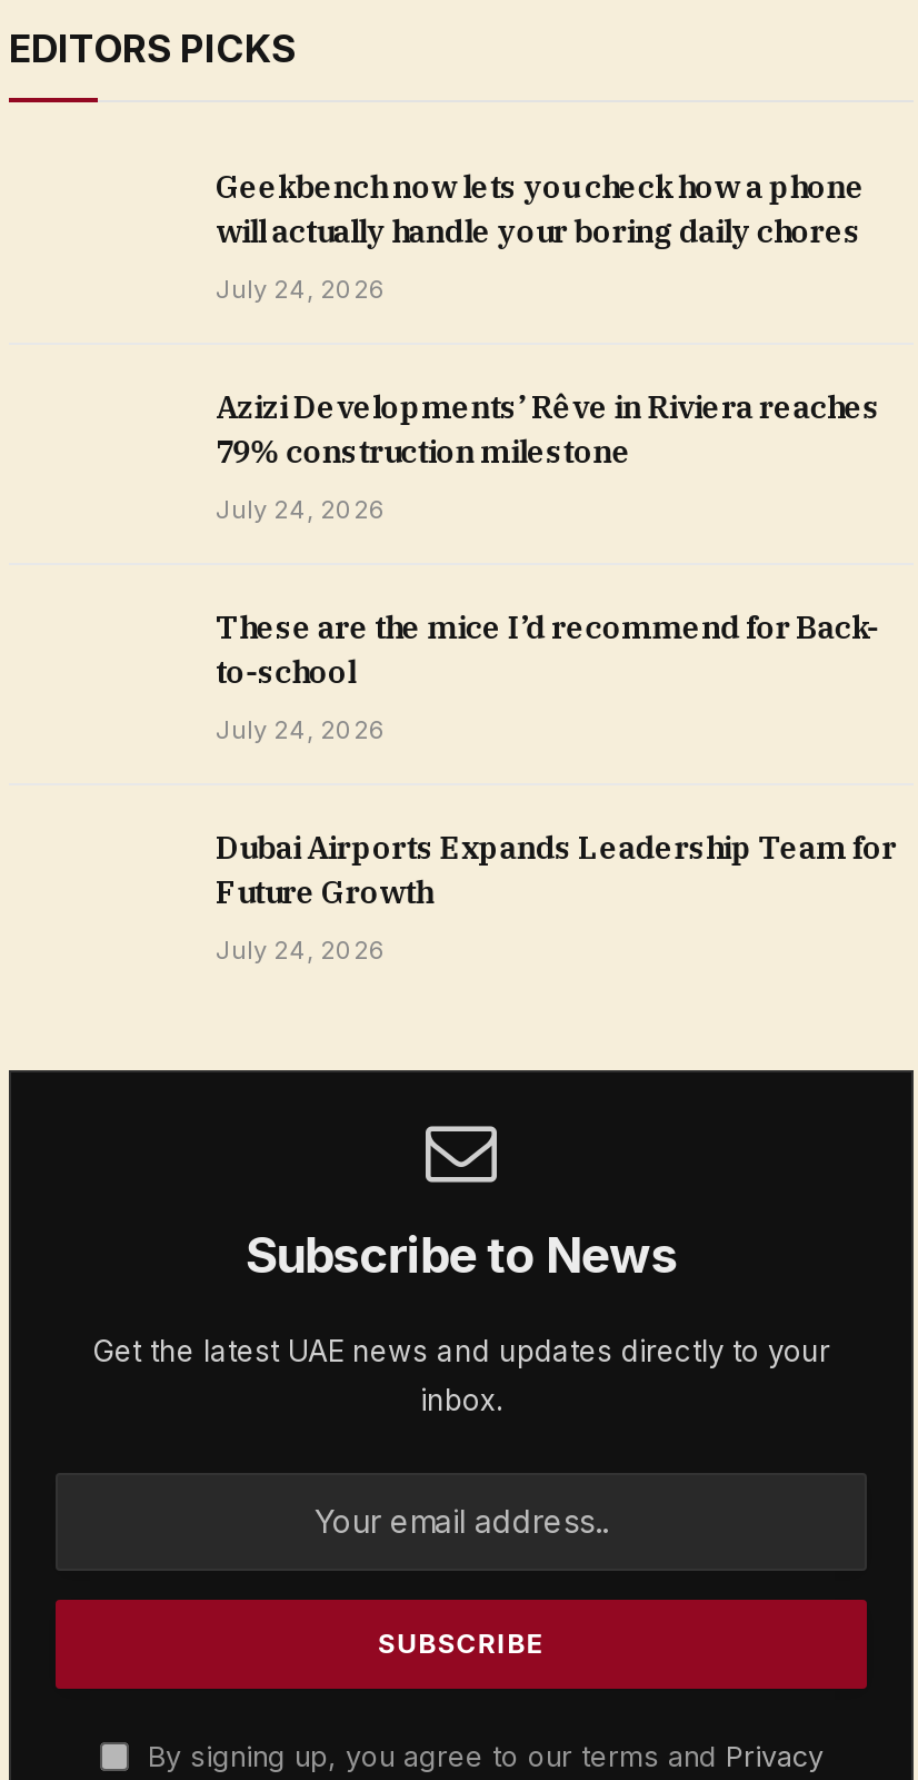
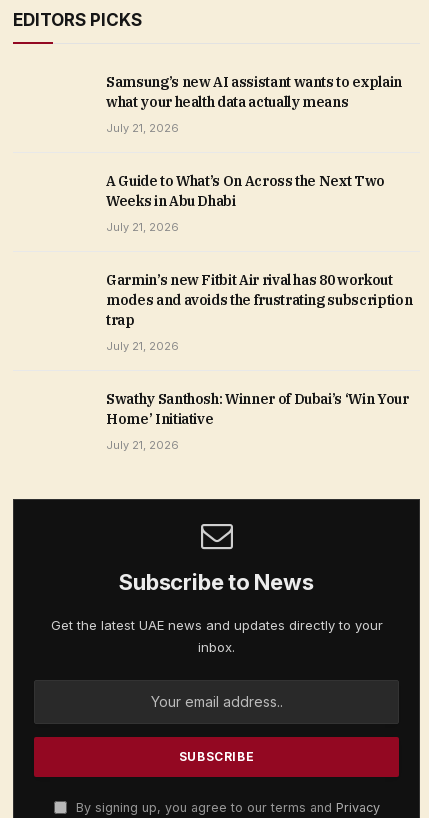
- Geekbench now lets you check how a phone
- will actually handle your boring daily chores
+ Samsung’s new AI assistant wants to explain
+ what your health data actually means

- July 24, 2026
+ July 21, 2026

- Azizi Developments’ Rêve in Riviera reaches
- 79% construction milestone
+ A Guide to What’s On Across the Next Two
+ Weeks in Abu Dhabi

- July 24, 2026
+ July 21, 2026

- These are the mice I’d recommend for Back-
- to-school
+ Garmin’s new Fitbit Air rival has 80 workout
+ modes and avoids the frustrating subscription
+ trap

- July 24, 2026
+ July 21, 2026

- Dubai Airports Expands Leadership Team for
- Future Growth
+ Swathy Santhosh: Winner of Dubai’s ‘Win Your
+ Home’ Initiative

- July 24, 2026
+ July 21, 2026
